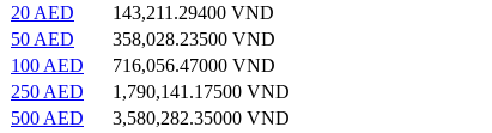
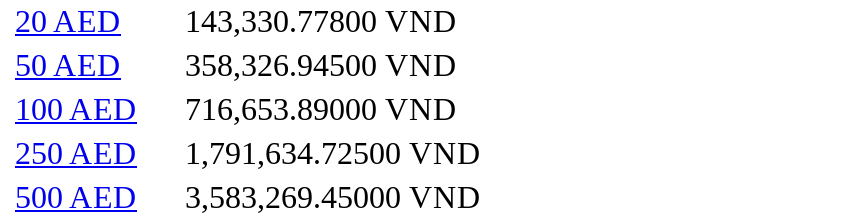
- 20 AED 143,211.29400 VND
+ 20 AED 143,330.77800 VND

- 50 AED 358,028.23500 VND
+ 50 AED 358,326.94500 VND

- 100 AED 716,056.47000 VND
+ 100 AED 716,653.89000 VND

- 250 AED 1,790,141.17500 VND
+ 250 AED 1,791,634.72500 VND

- 500 AED 3,580,282.35000 VND
+ 500 AED 3,583,269.45000 VND
